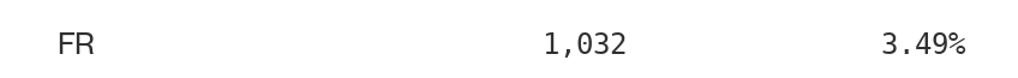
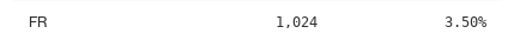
- 1,032
+ 1,024

- 3.49%
+ 3.50%
